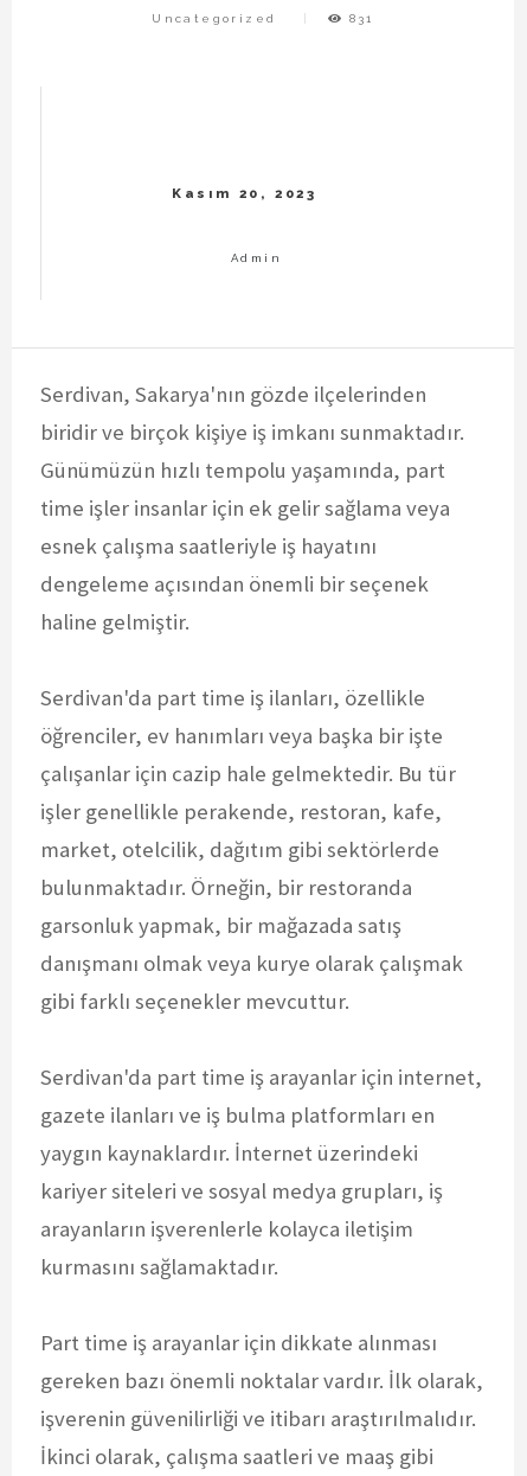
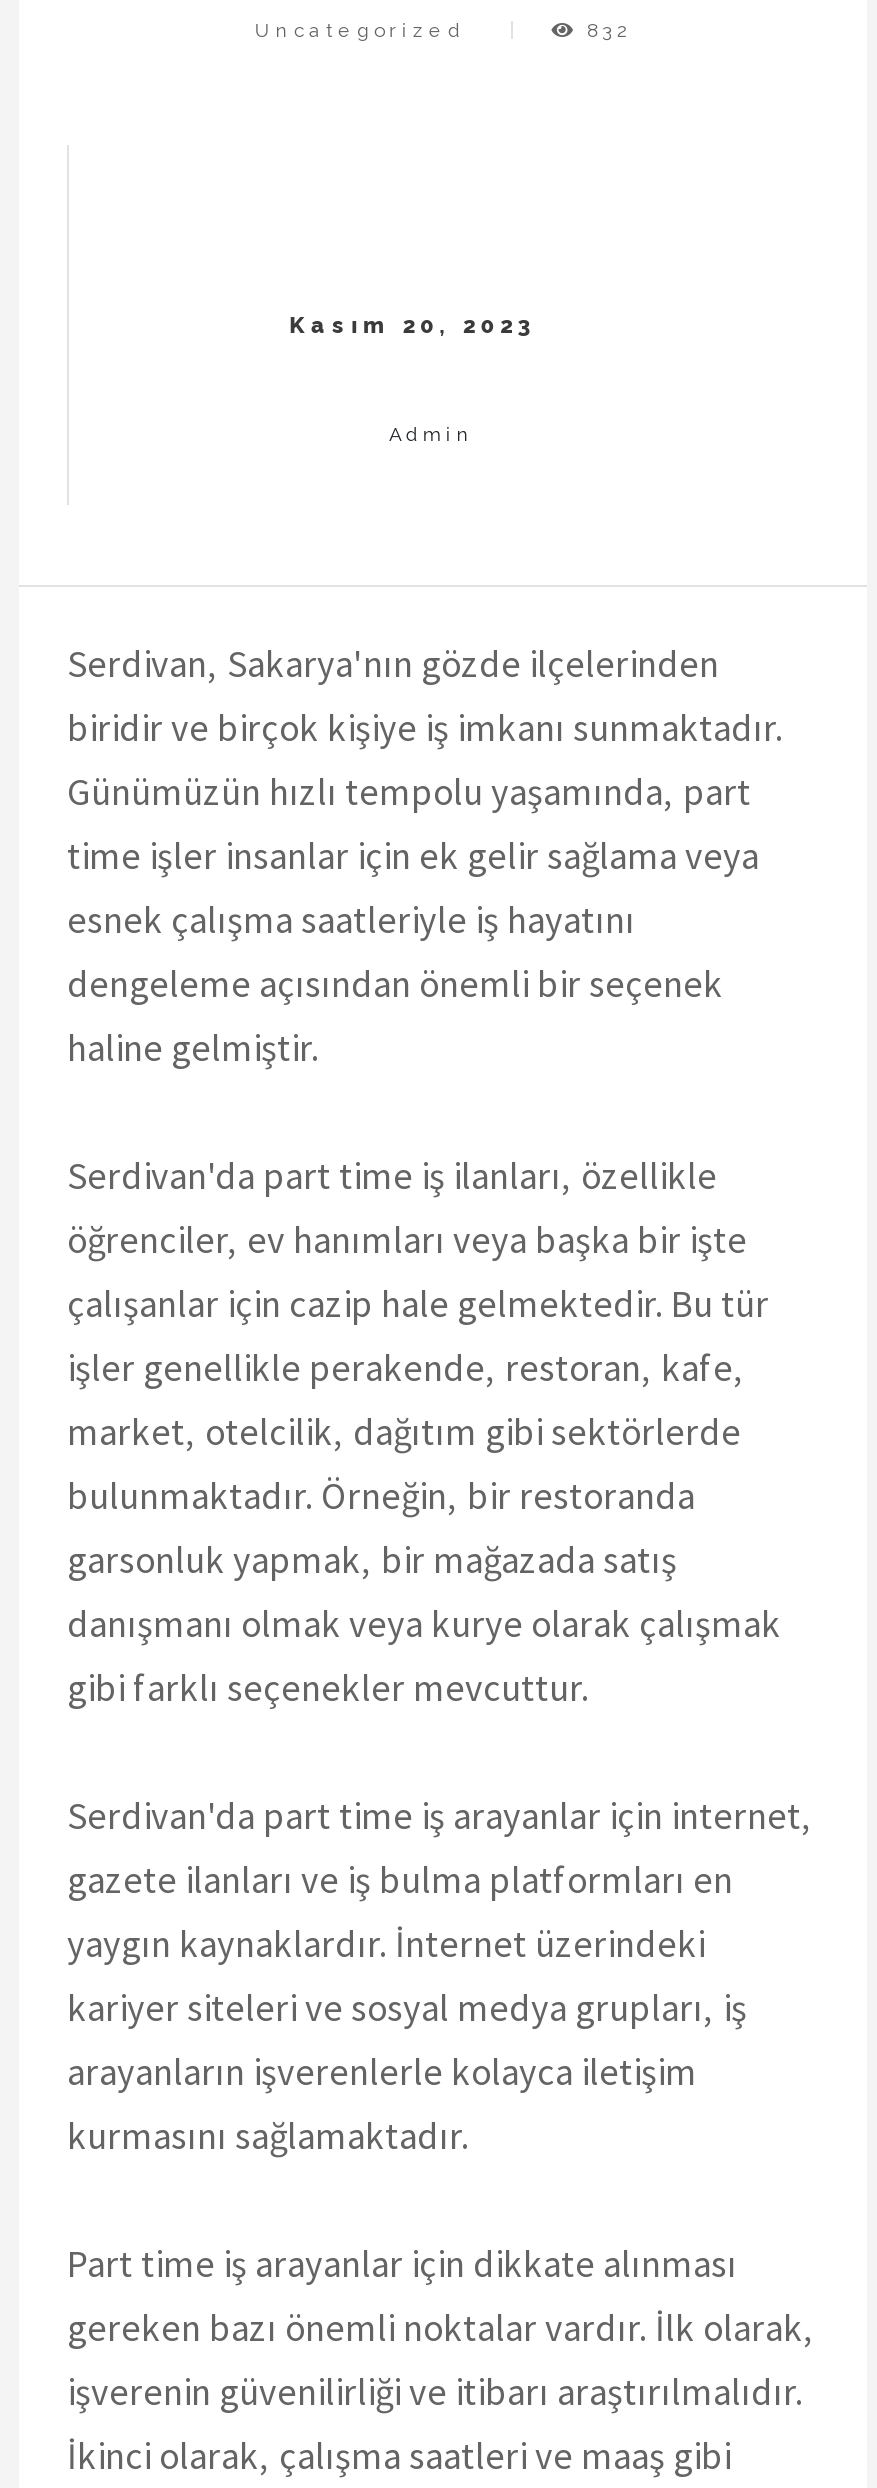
- 831
+ 832
